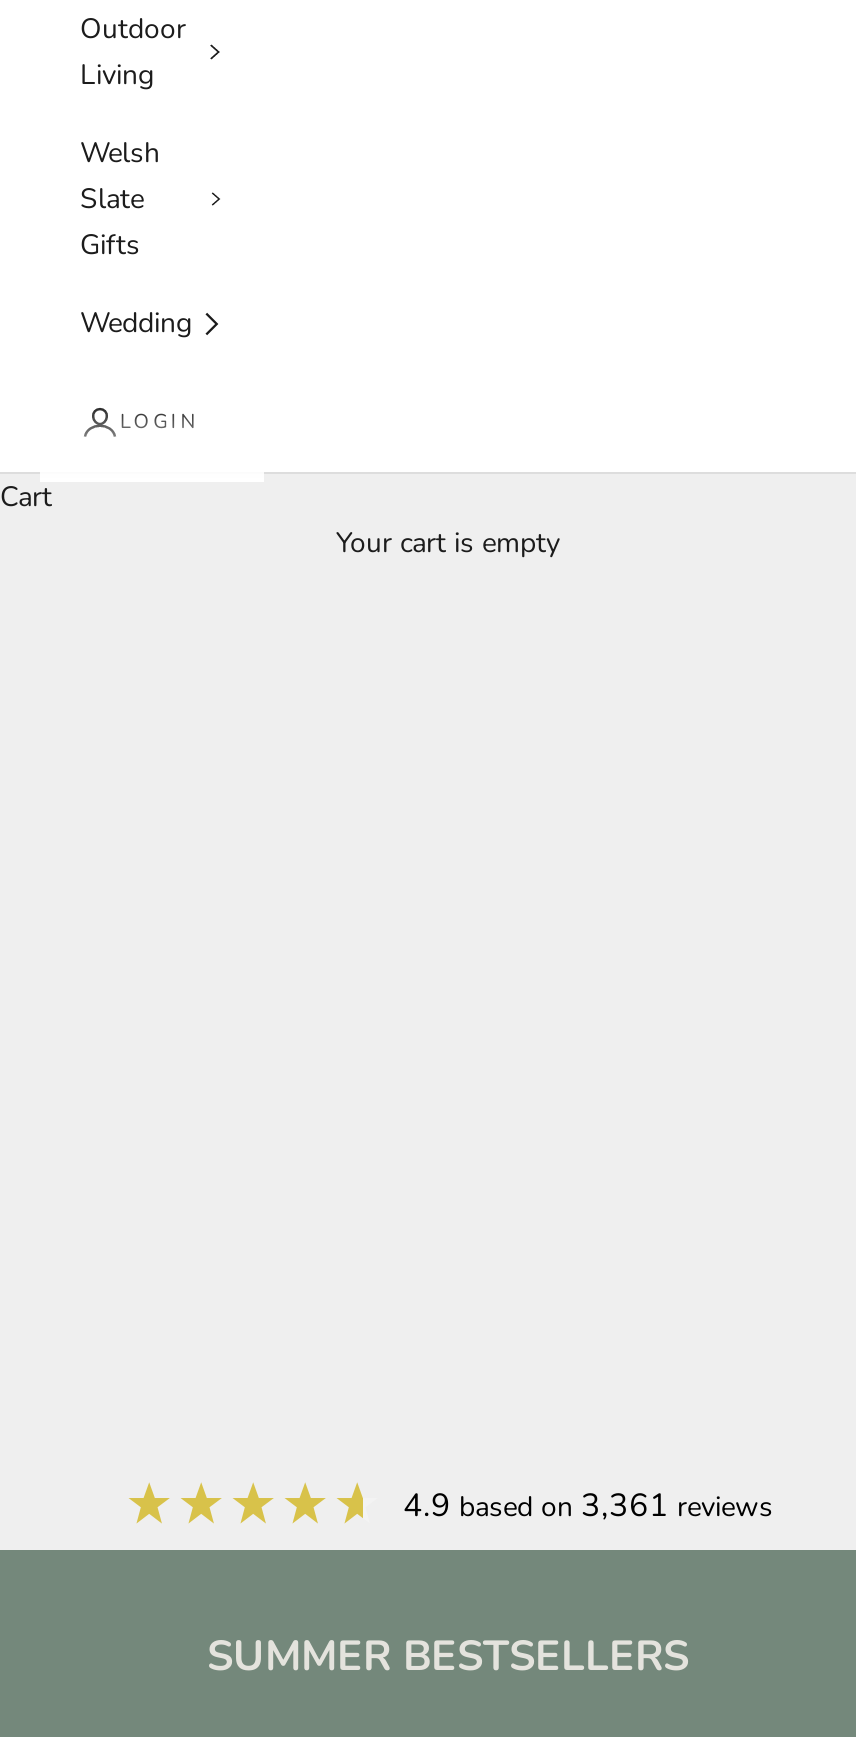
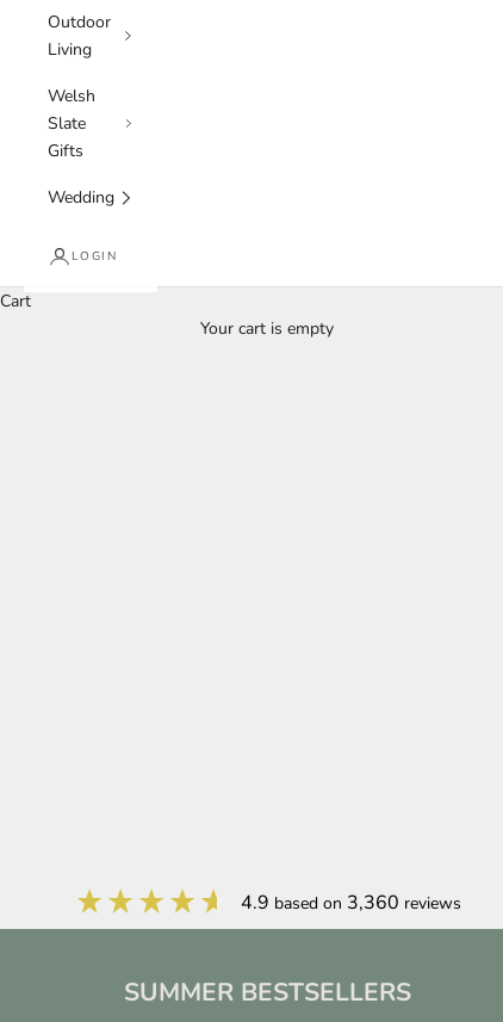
- 4.9 based on 3,361 reviews
+ 4.9 based on 3,360 reviews
